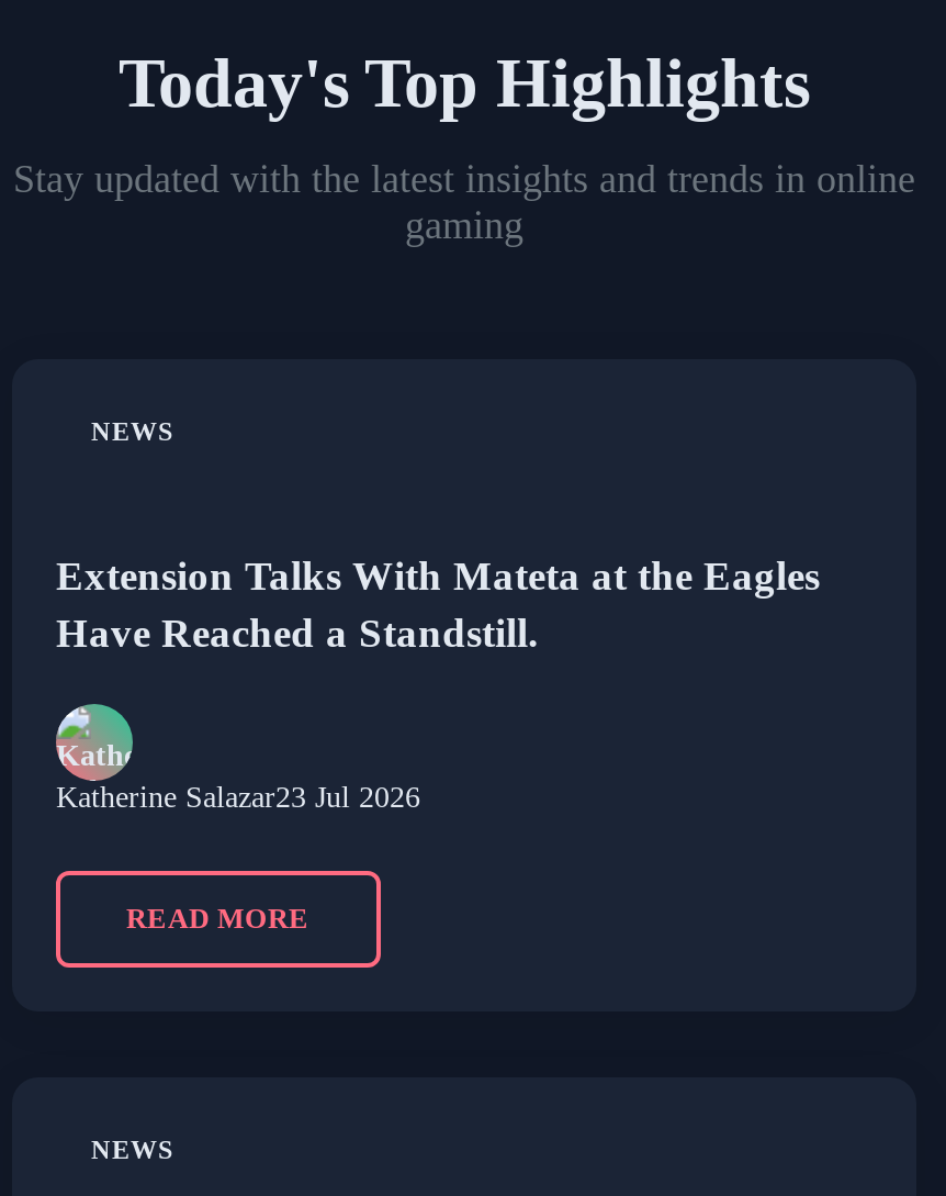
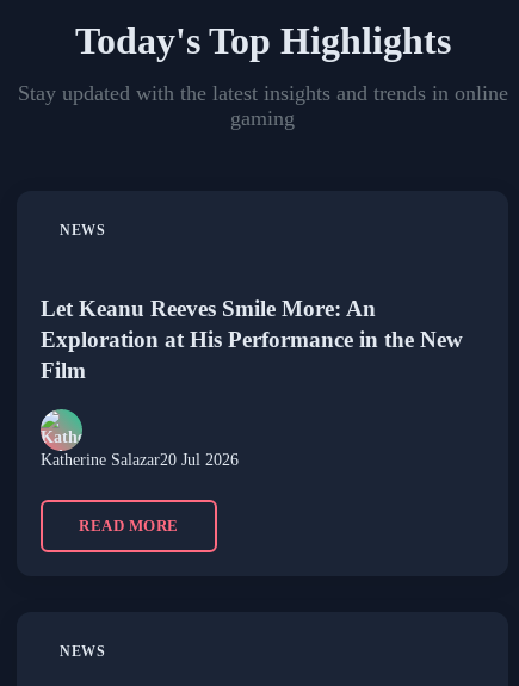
- Extension Talks With Mateta at the Eagles
- Have Reached a Standstill.
+ Let Keanu Reeves Smile More: An
+ Exploration at His Performance in the New
+ Film

- Katherine Salazar23 Jul 2026
+ Katherine Salazar20 Jul 2026
